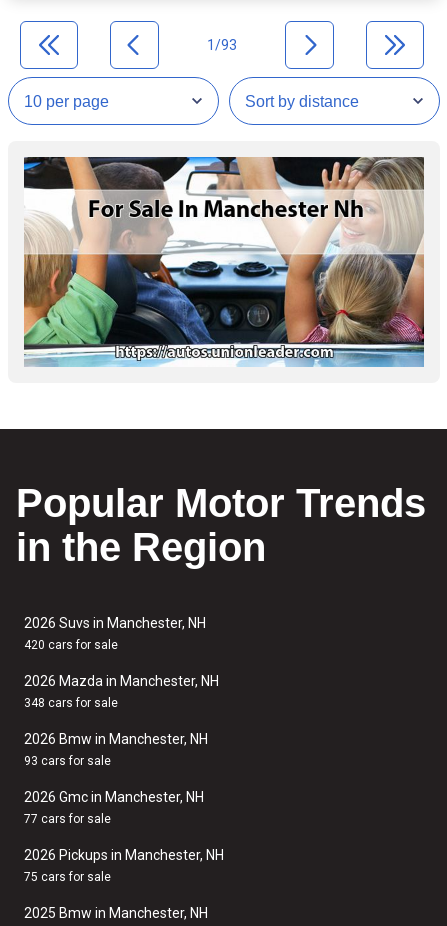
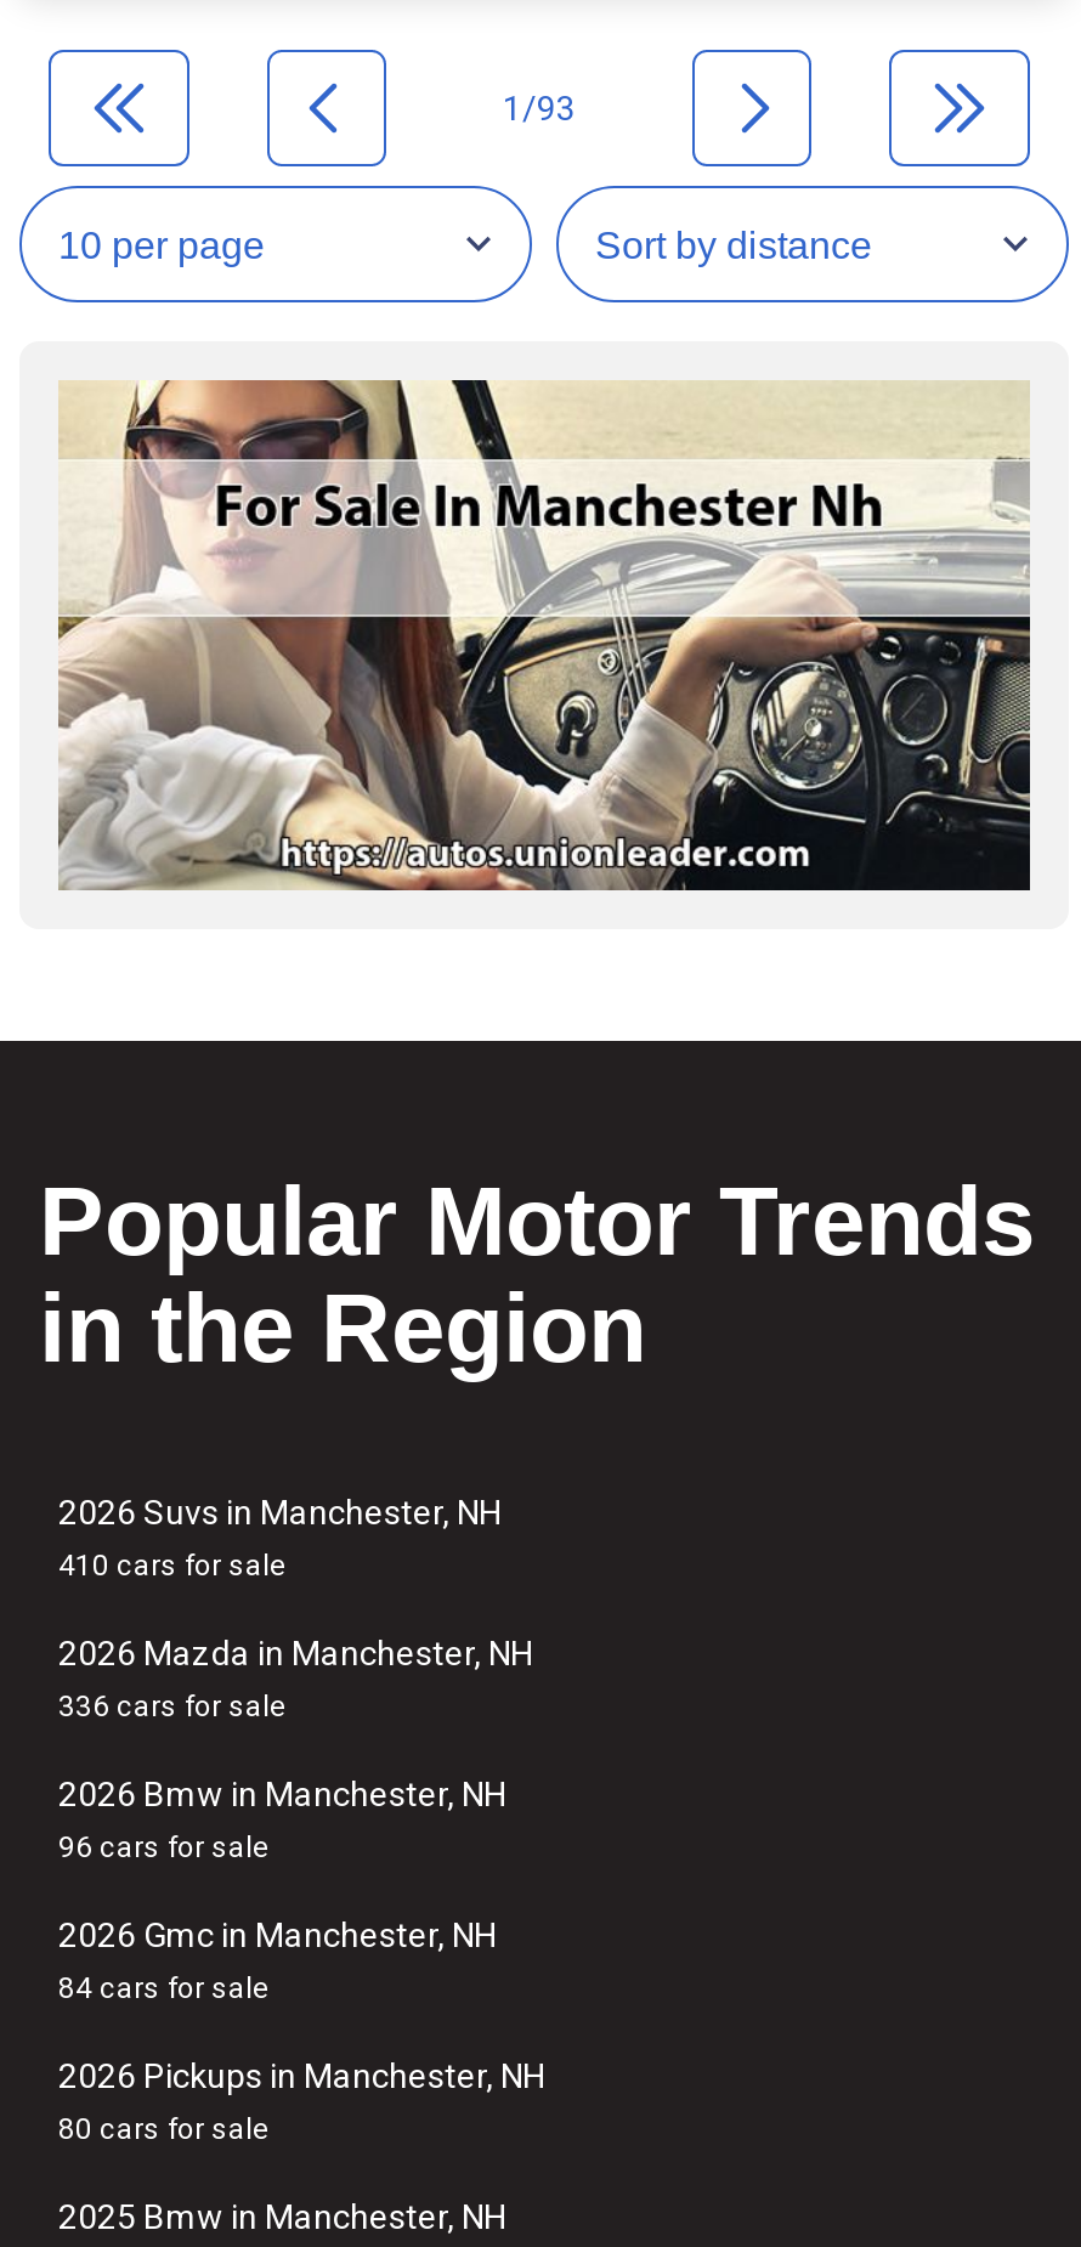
- [image]
+ [image]

- 420 cars for sale
+ 410 cars for sale

- 348 cars for sale
+ 336 cars for sale

- 93 cars for sale
+ 96 cars for sale

- 77 cars for sale
+ 84 cars for sale

- 75 cars for sale
+ 80 cars for sale
